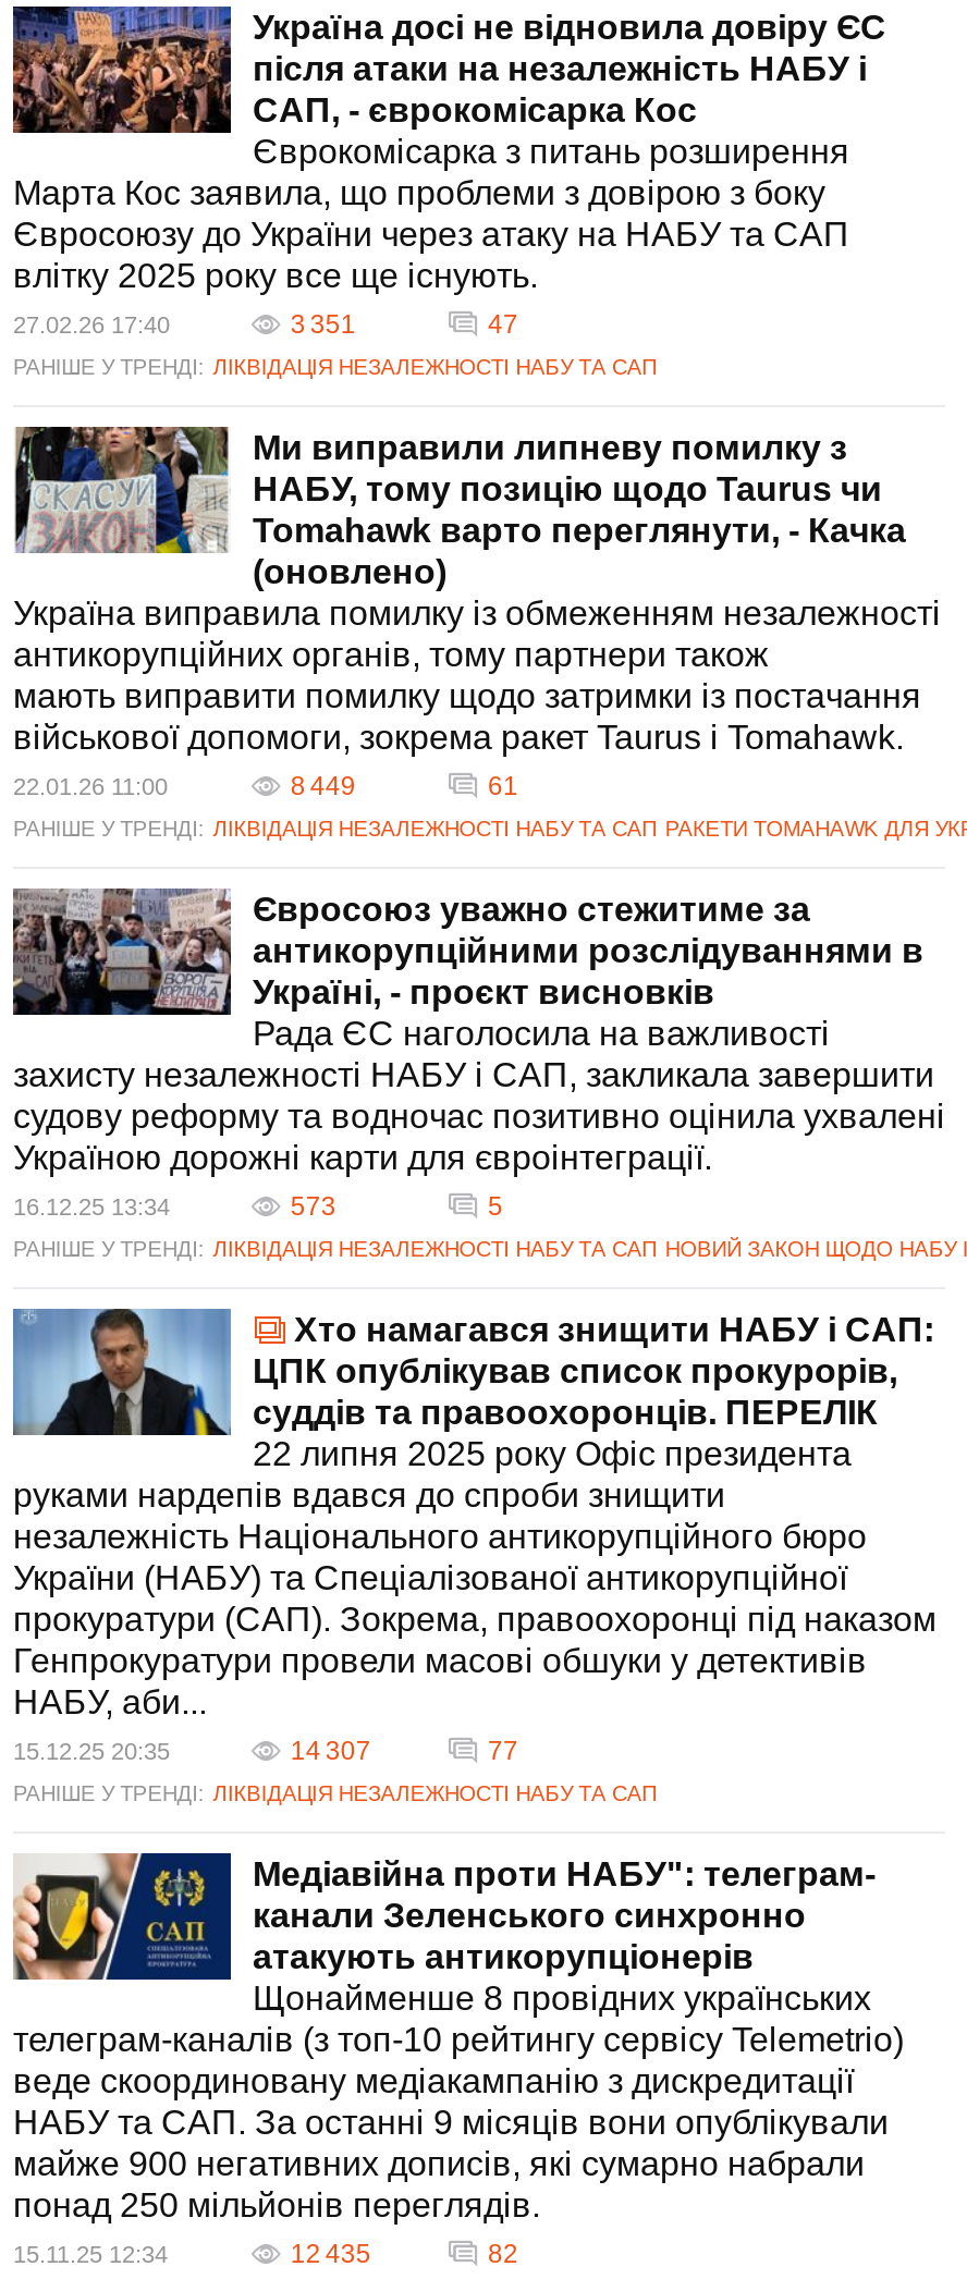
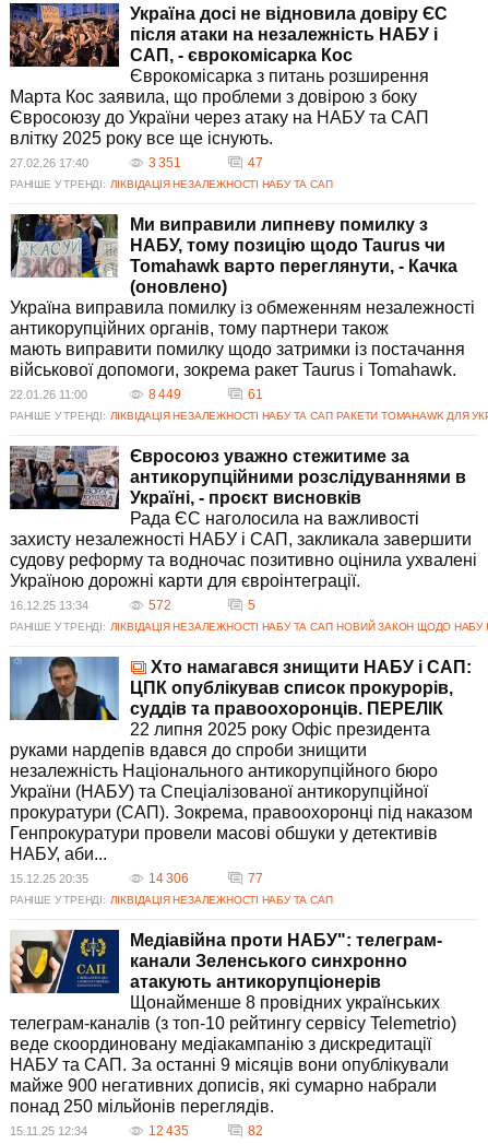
- 573
+ 572

- 14 307
+ 14 306
